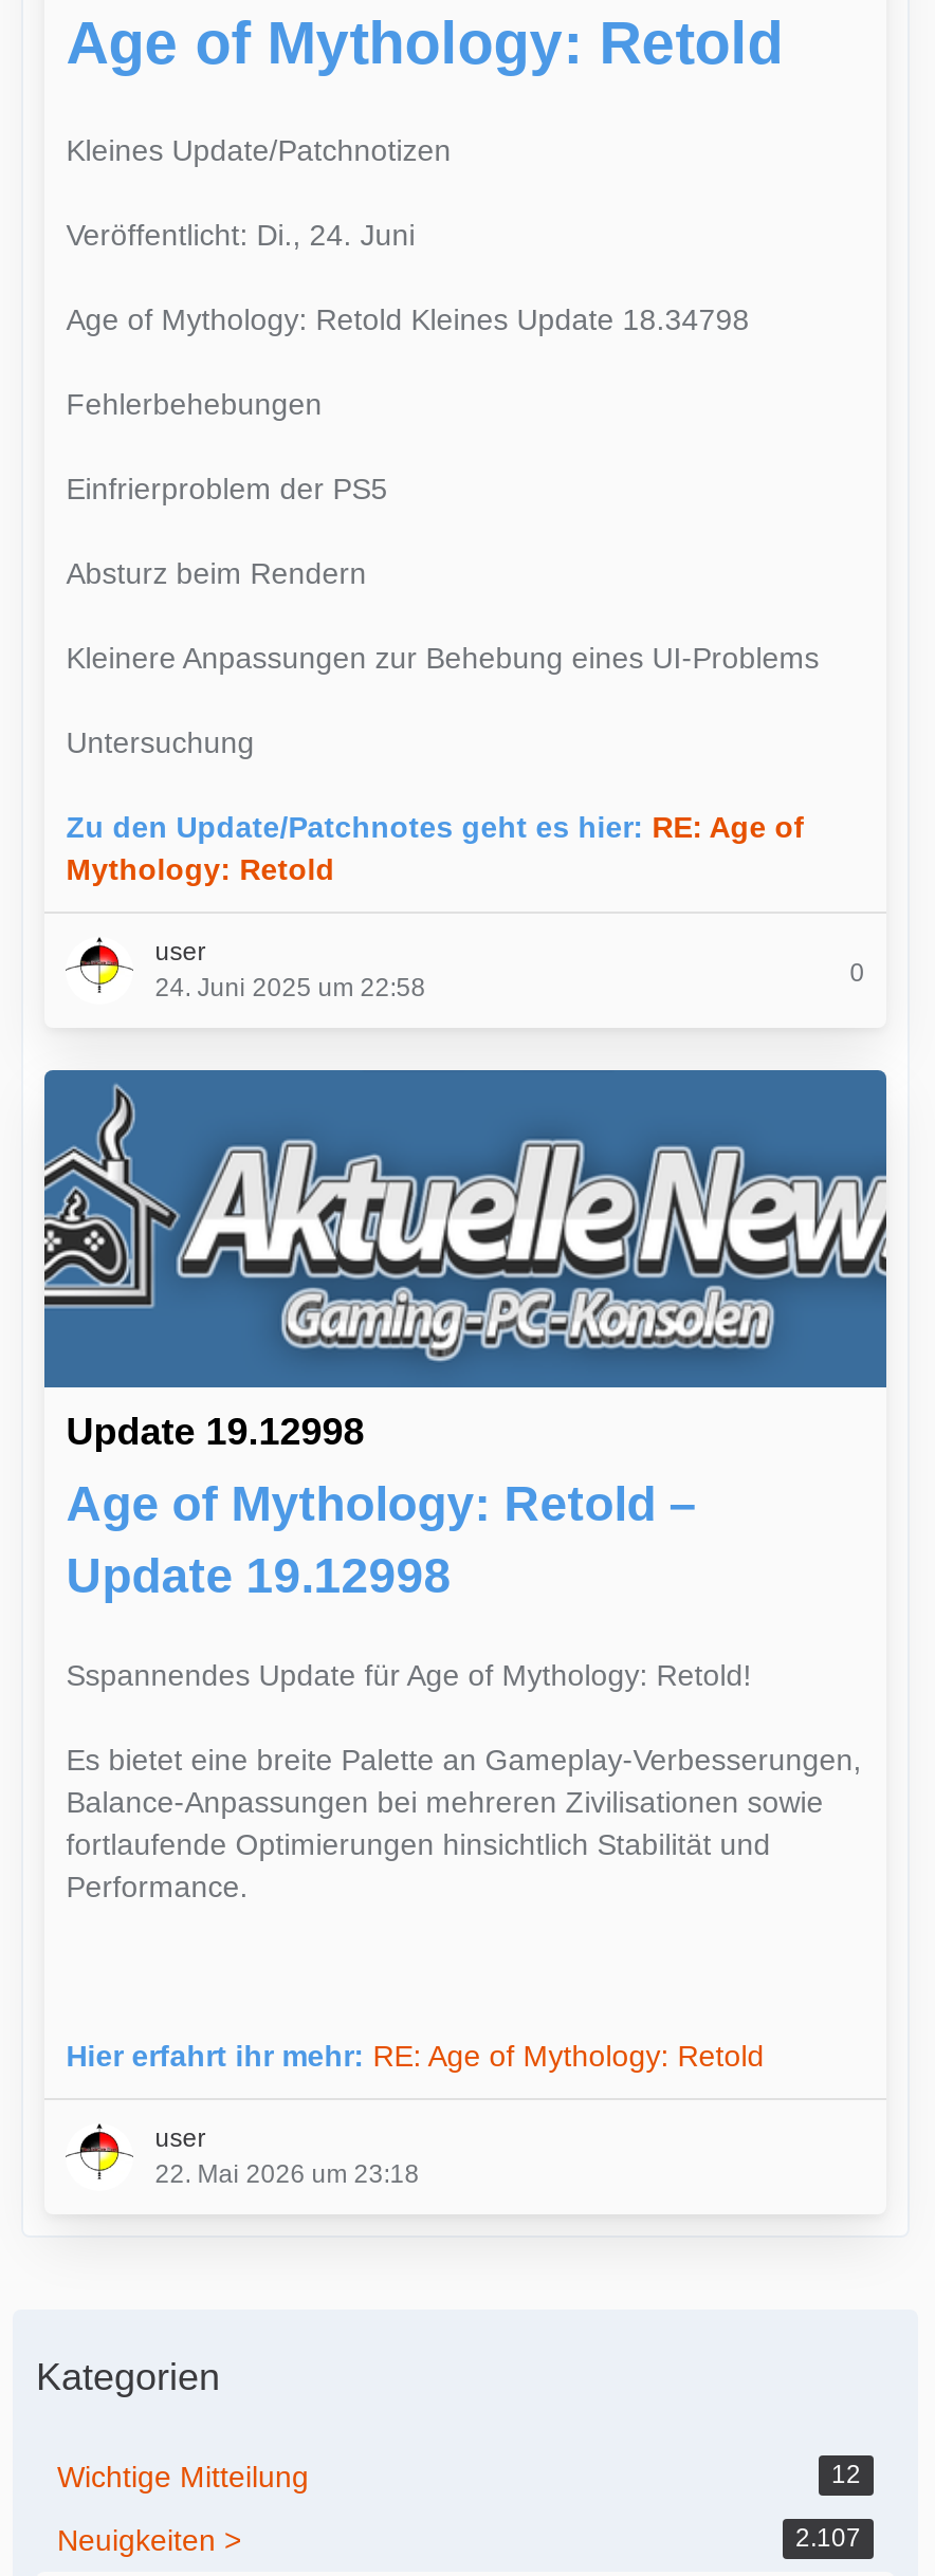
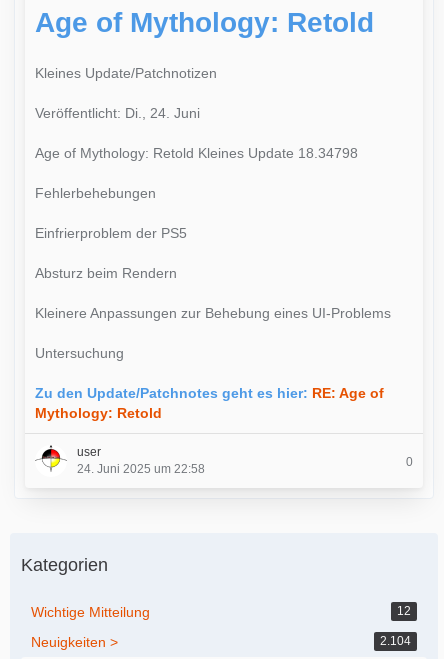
- [image]
- Update 19.12998
- Age of Mythology: Retold –
- Update 19.12998
- Sspannendes Update für Age of Mythology: Retold!
- Es bietet eine breite Palette an Gameplay-Verbesserungen,
- Balance-Anpassungen bei mehreren Zivilisationen sowie
- fortlaufende Optimierungen hinsichtlich Stabilität und
- Performance.

- Hier erfahrt ihr mehr: RE: Age of Mythology: Retold
- user
- 22. Mai 2026 um 23:18

- 2.107
+ 2.104
